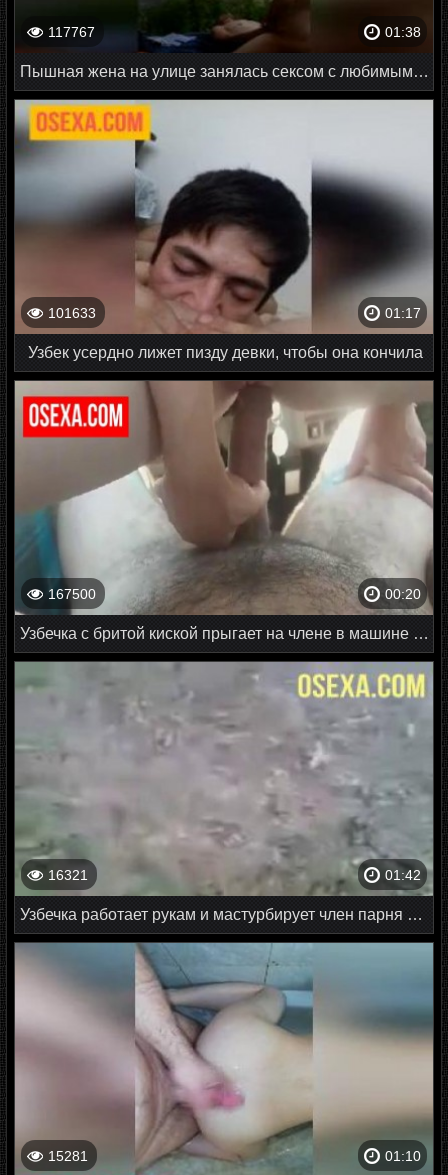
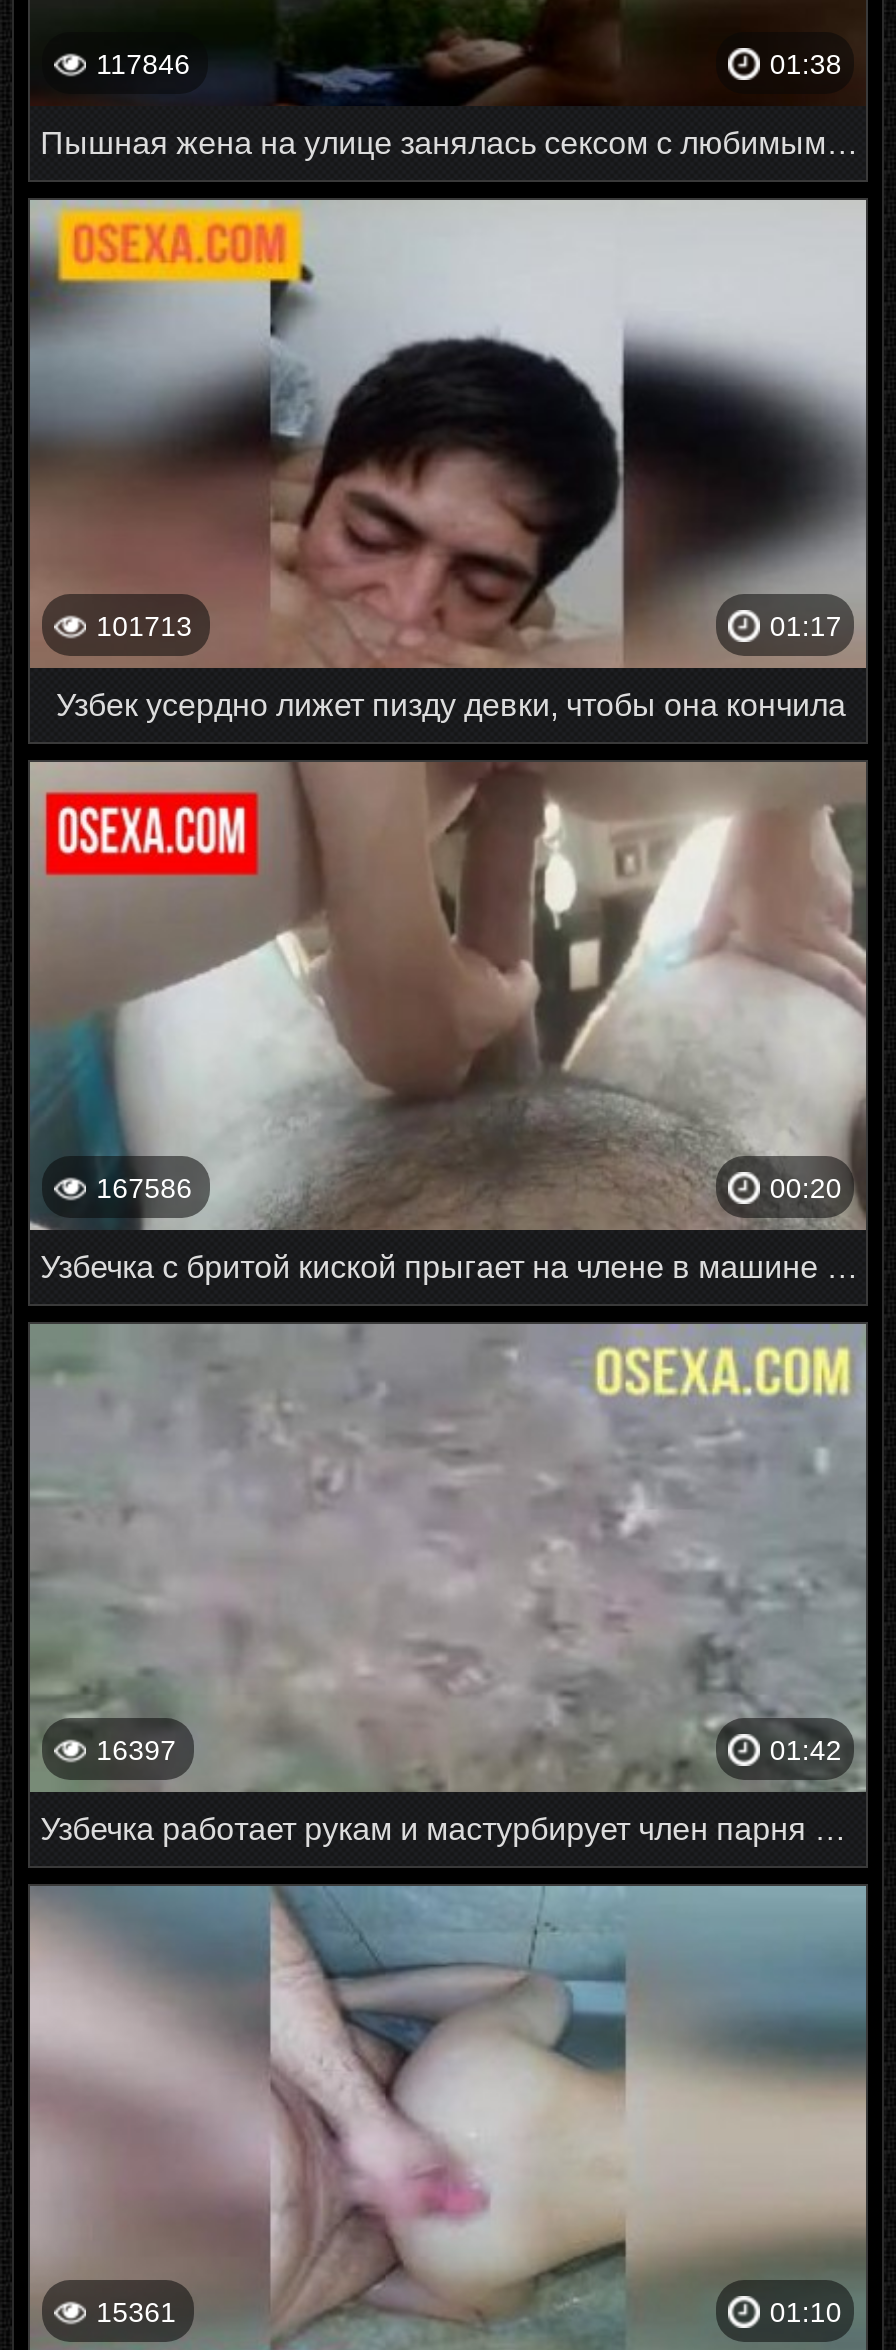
- 117767
+ 117846

- 101633
+ 101713

- 167500
+ 167586

- 16321
+ 16397

- 15281
+ 15361
